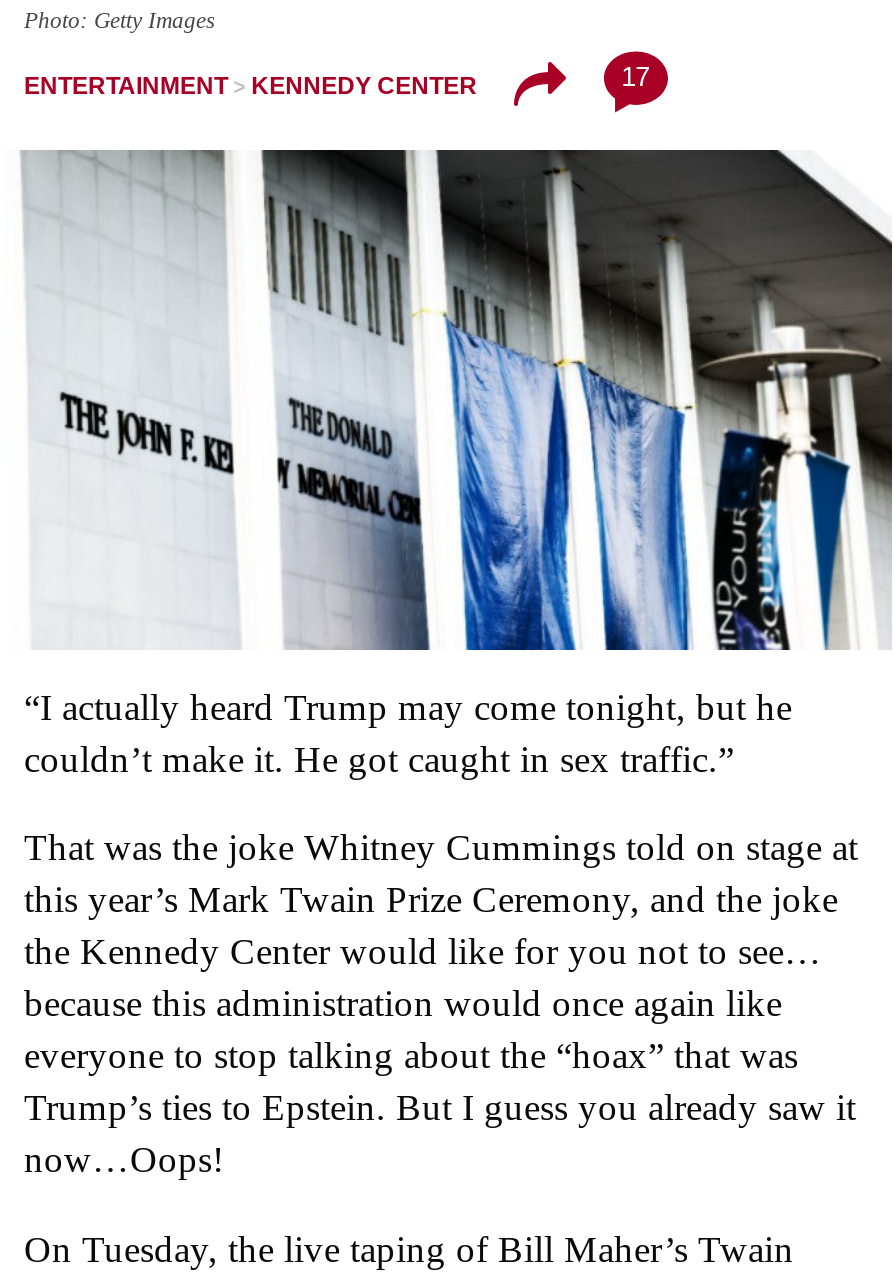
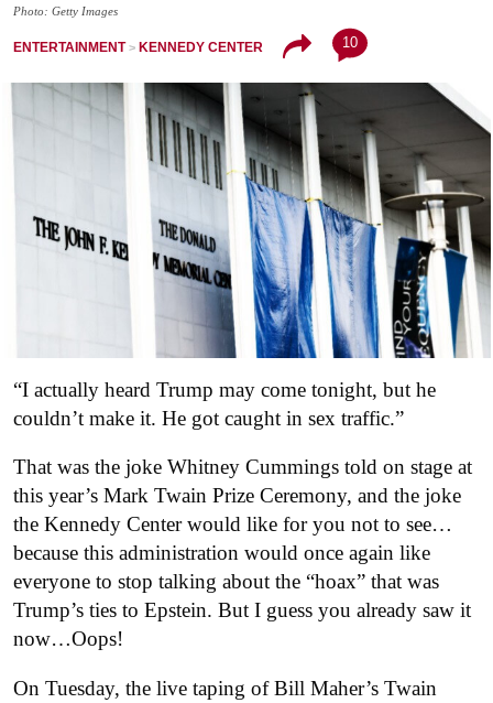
- 17
+ 10
